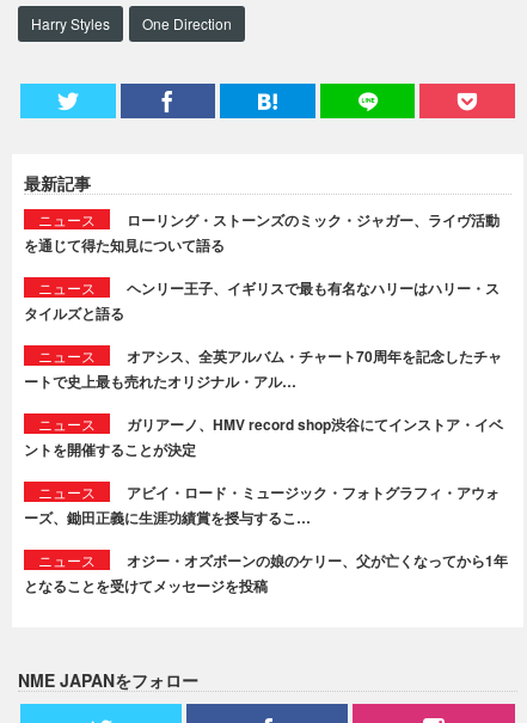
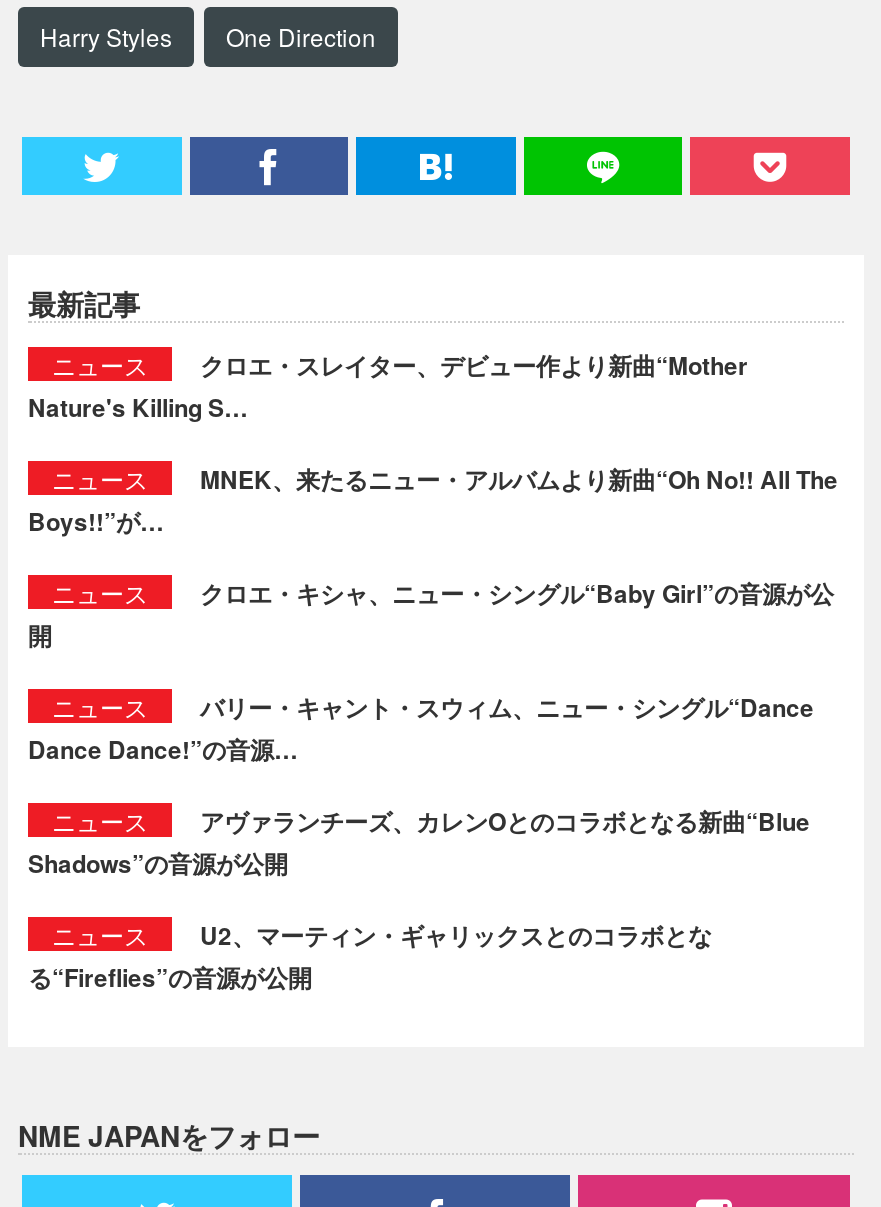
- ローリング・ストーンズのミック・ジャガー、ライヴ活動
- を通じて得た知見について語る
+ クロエ・スレイター、デビュー作より新曲“Mother
+ Nature's Killing S…

- ヘンリー王子、イギリスで最も有名なハリーはハリー・ス
- タイルズと語る
+ MNEK、来たるニュー・アルバムより新曲“Oh No!! All The
+ Boys!!”が…

- オアシス、全英アルバム・チャート70周年を記念したチャ
- ートで史上最も売れたオリジナル・アル…
+ クロエ・キシャ、ニュー・シングル“Baby Girl”の音源が公
+ 開

- ガリアーノ、HMV record shop渋谷にてインストア・イベ
- ントを開催することが決定
+ バリー・キャント・スウィム、ニュー・シングル“Dance
+ Dance Dance!”の音源…

- アビイ・ロード・ミュージック・フォトグラフィ・アウォ
- ーズ、鋤田正義に生涯功績賞を授与するこ…
+ アヴァランチーズ、カレンOとのコラボとなる新曲“Blue
+ Shadows”の音源が公開

- オジー・オズボーンの娘のケリー、父が亡くなってから1年
- となることを受けてメッセージを投稿
+ U2、マーティン・ギャリックスとのコラボとな
+ る“Fireflies”の音源が公開
